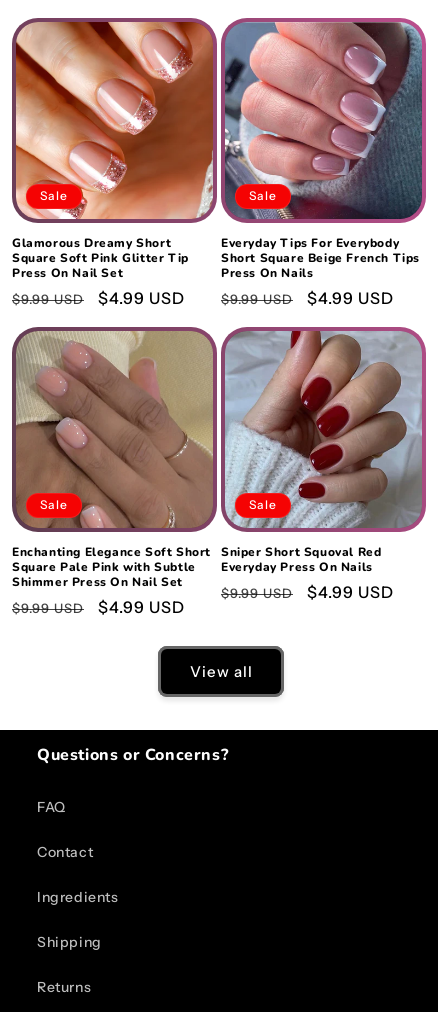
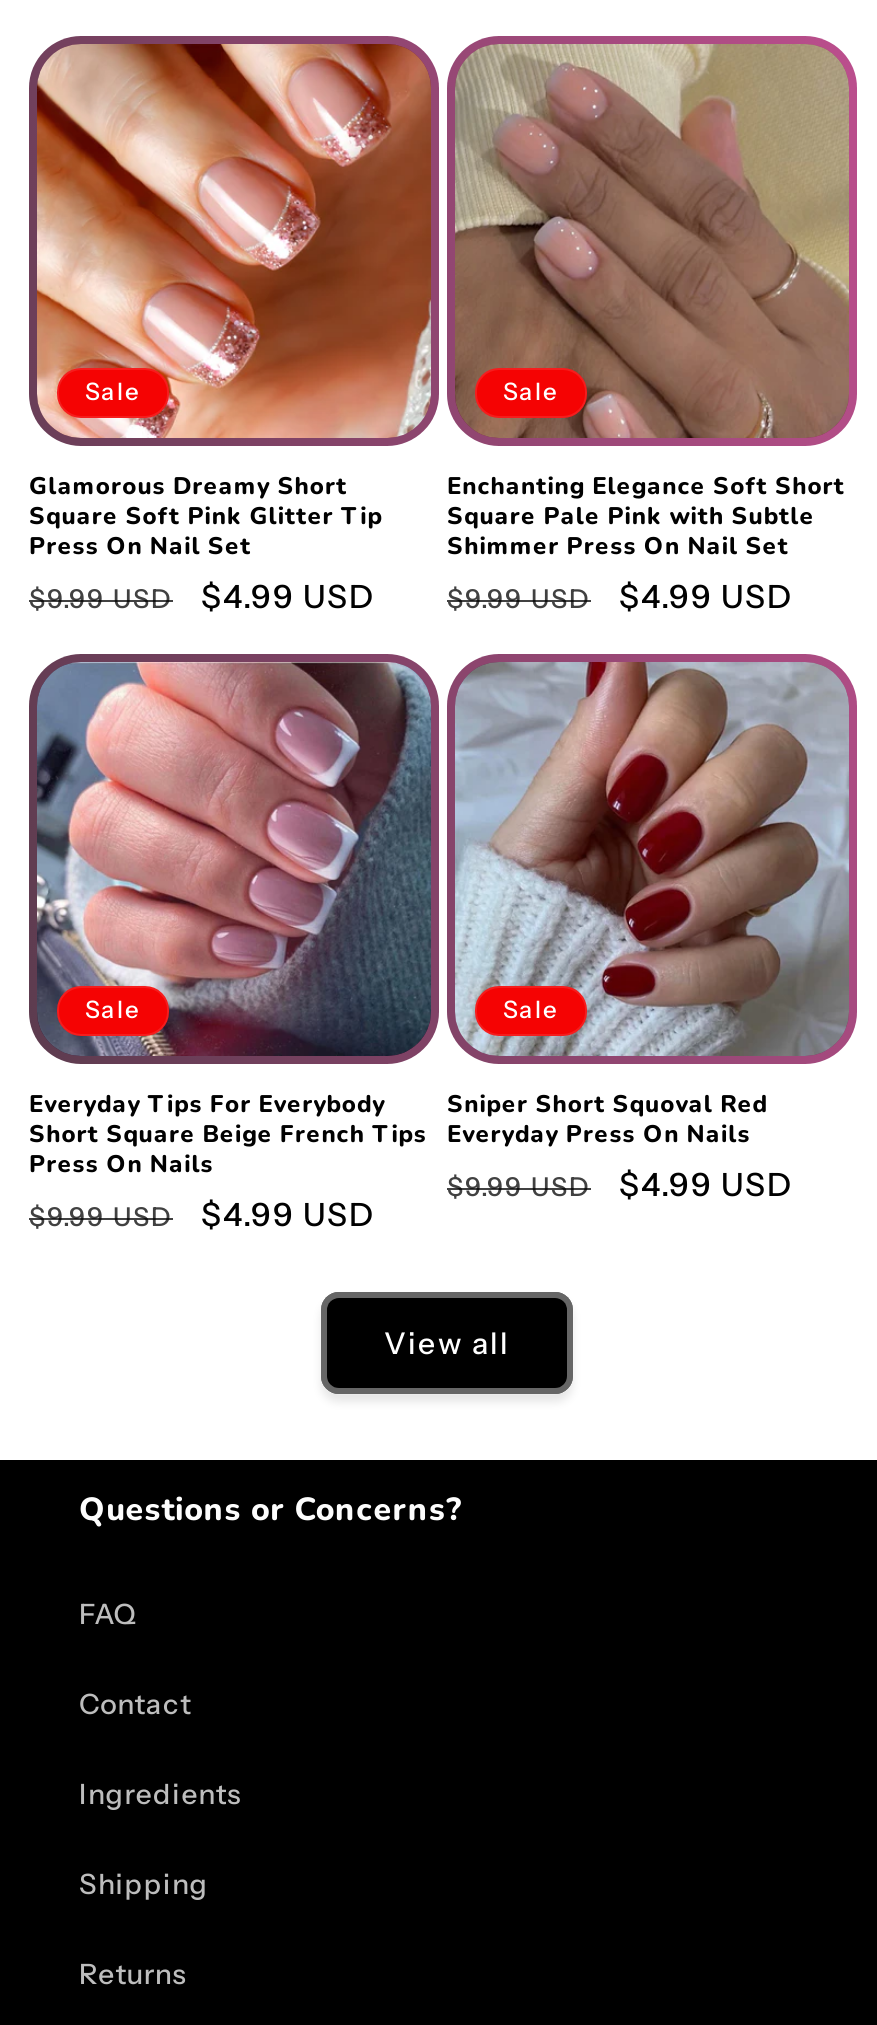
moved down: [image] | Everyday Tips For Everybody | Short Square Beige French Tips | Press On Nails

moved up: [image] | Enchanting Elegance Soft Short | Square Pale Pink with Subtle | Shimmer Press On Nail Set
